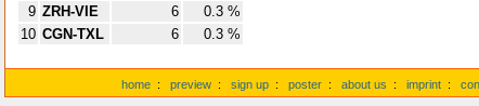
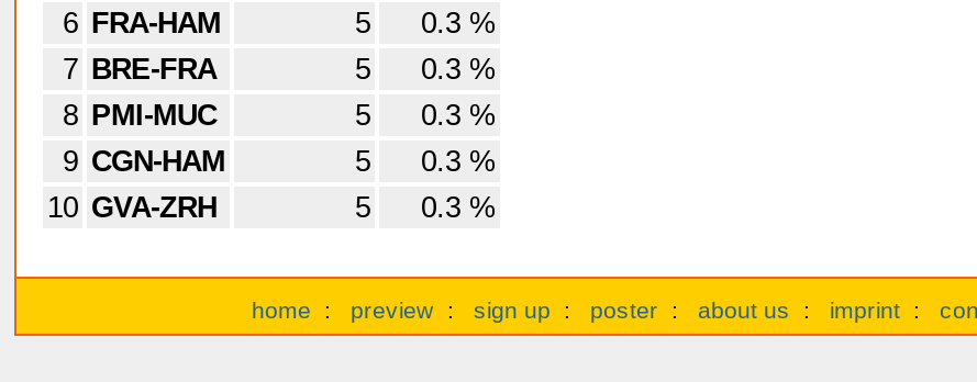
- 9 ZRH-VIE
- 6
+ 6 FRA-HAM
+ 5

- 10 CGN-TXL
- 6
+ 7 BRE-FRA
+ 5
+ 0.3 %
+ 8 PMI-MUC
+ 5
+ 0.3 %
+ 9 CGN-HAM
+ 5
+ 0.3 %
+ 10 GVA-ZRH
+ 5
